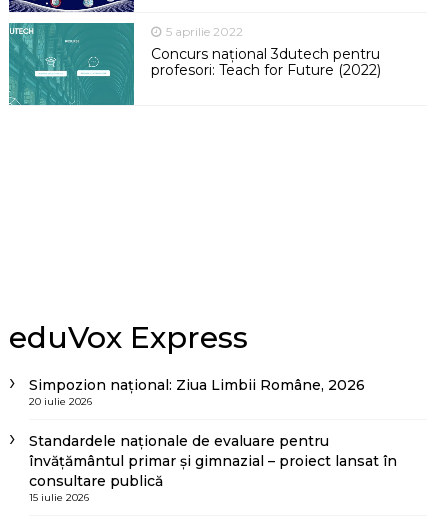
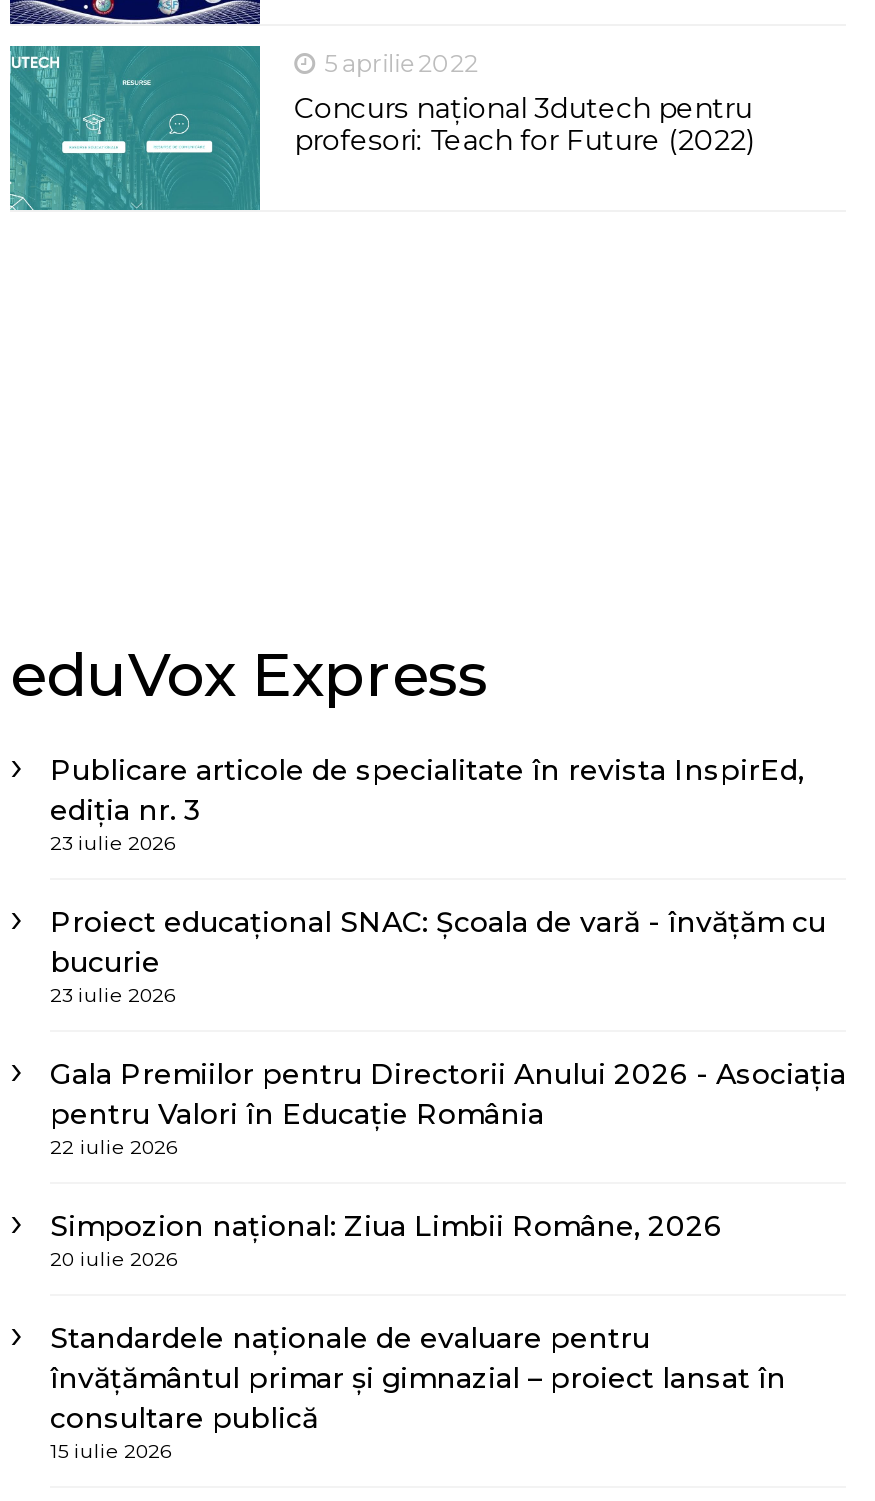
+ Publicare articole de specialitate în revista InspirEd,
+ ediția nr. 3
+ 23 iulie 2026
+ Proiect educațional SNAC: Școala de vară - învățăm cu
+ bucurie
+ 23 iulie 2026
+ Gala Premiilor pentru Directorii Anului 2026 - Asociația
+ pentru Valori în Educație România
+ 22 iulie 2026
